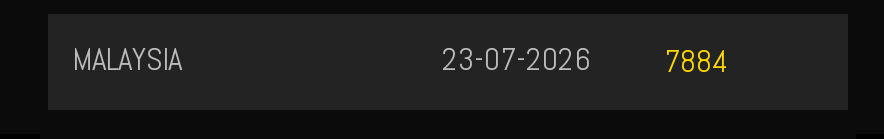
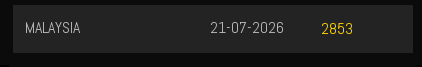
- 23-07-2026
+ 21-07-2026

- 7884
+ 2853
